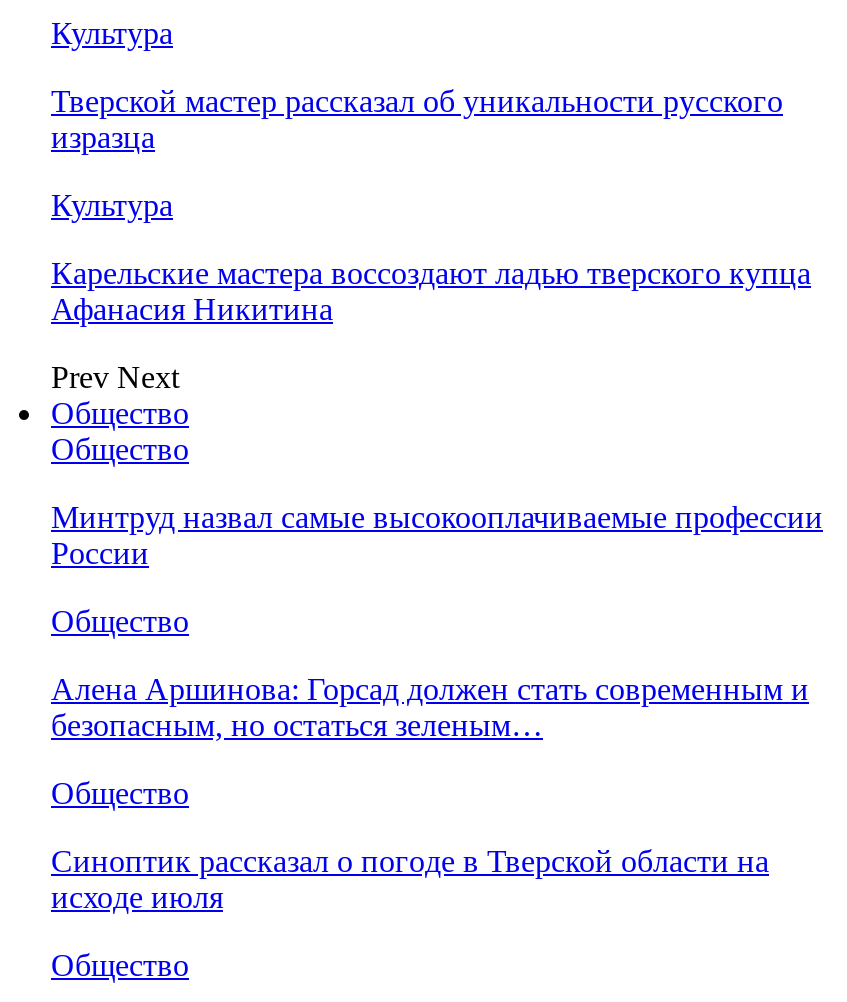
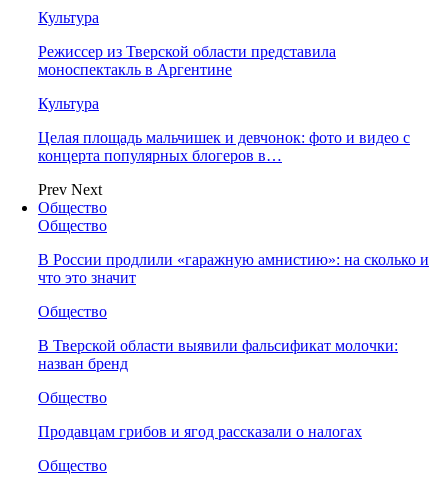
- Тверской мастер рассказал об уникальности русского
- изразца
+ Режиссер из Тверской области представила
+ моноспектакль в Аргентине

- Карельские мастера воссоздают ладью тверского купца
- Афанасия Никитина
+ Целая площадь мальчишек и девчонок: фото и видео с
+ концерта популярных блогеров в…

- Минтруд назвал самые высокооплачиваемые профессии
- России
+ В России продлили «гаражную амнистию»: на сколько и
+ что это значит

- Алена Аршинова: Горсад должен стать современным и
- безопасным, но остаться зеленым…
+ В Тверской области выявили фальсификат молочки:
+ назван бренд

- Синоптик рассказал о погоде в Тверской области на
- исходе июля
+ Продавцам грибов и ягод рассказали о налогах
